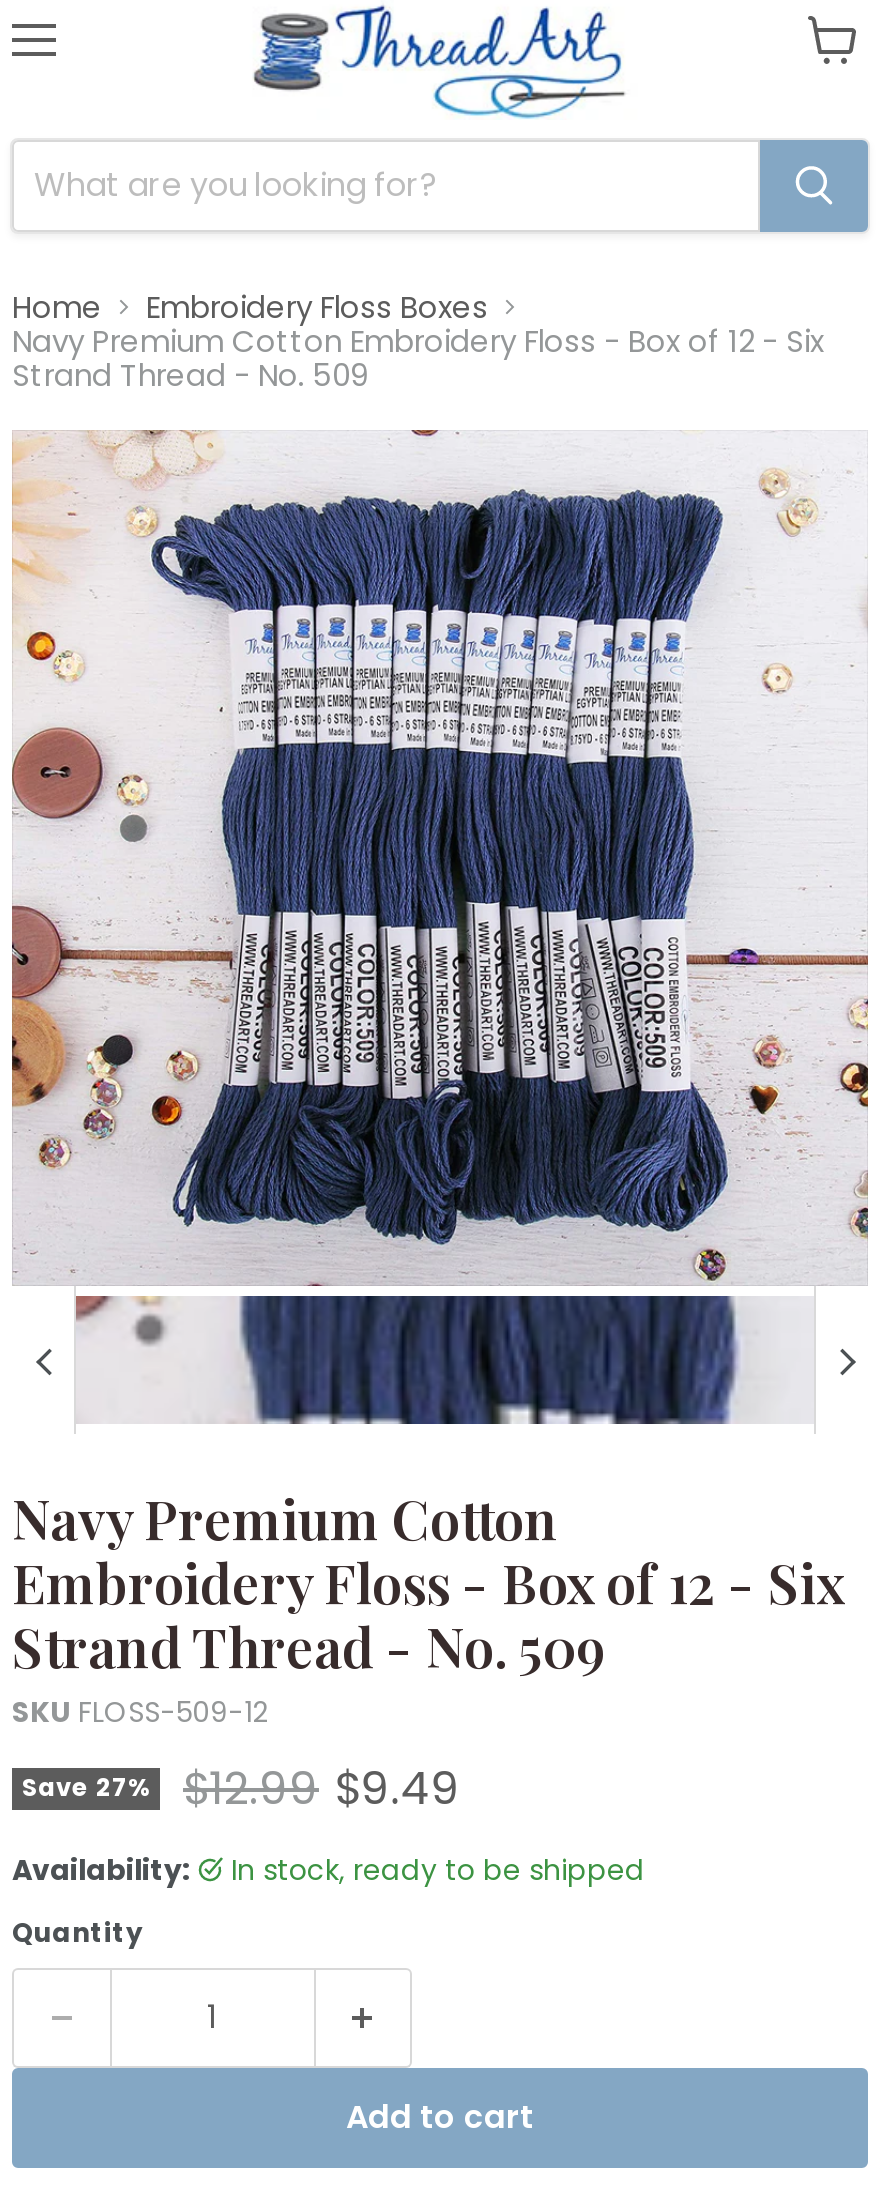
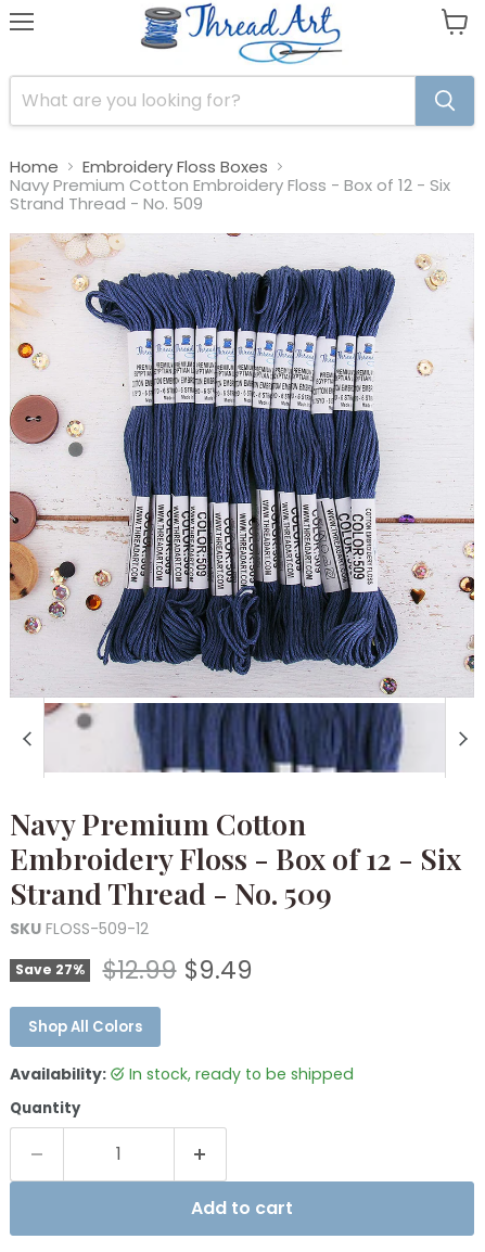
+ Shop All Colors
